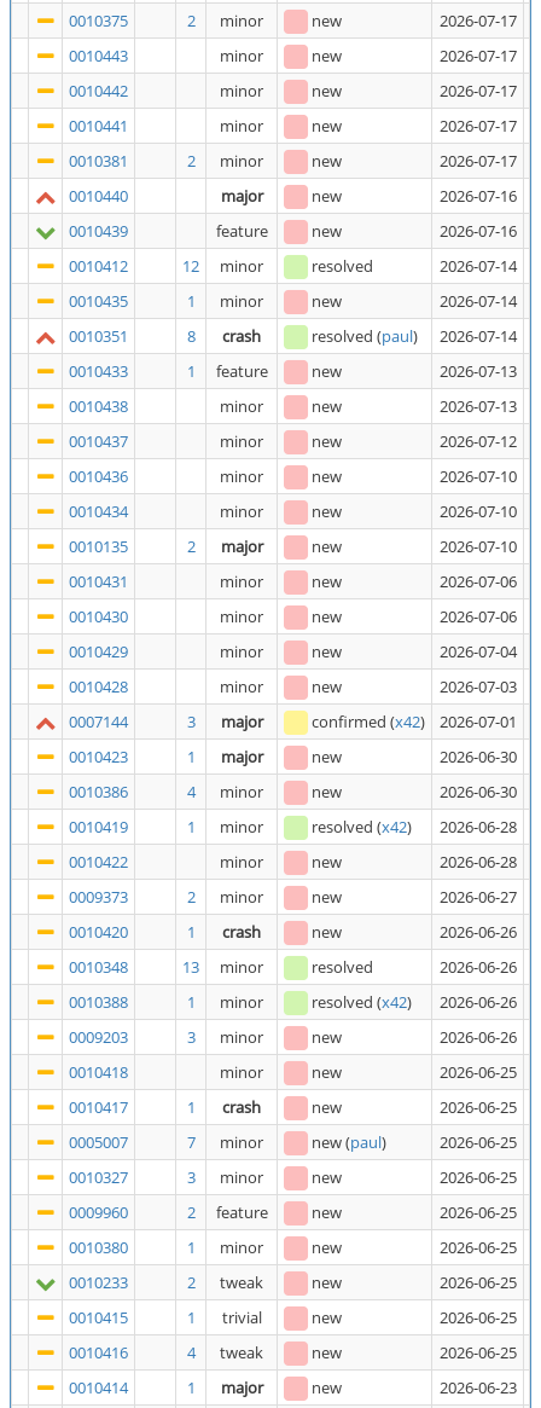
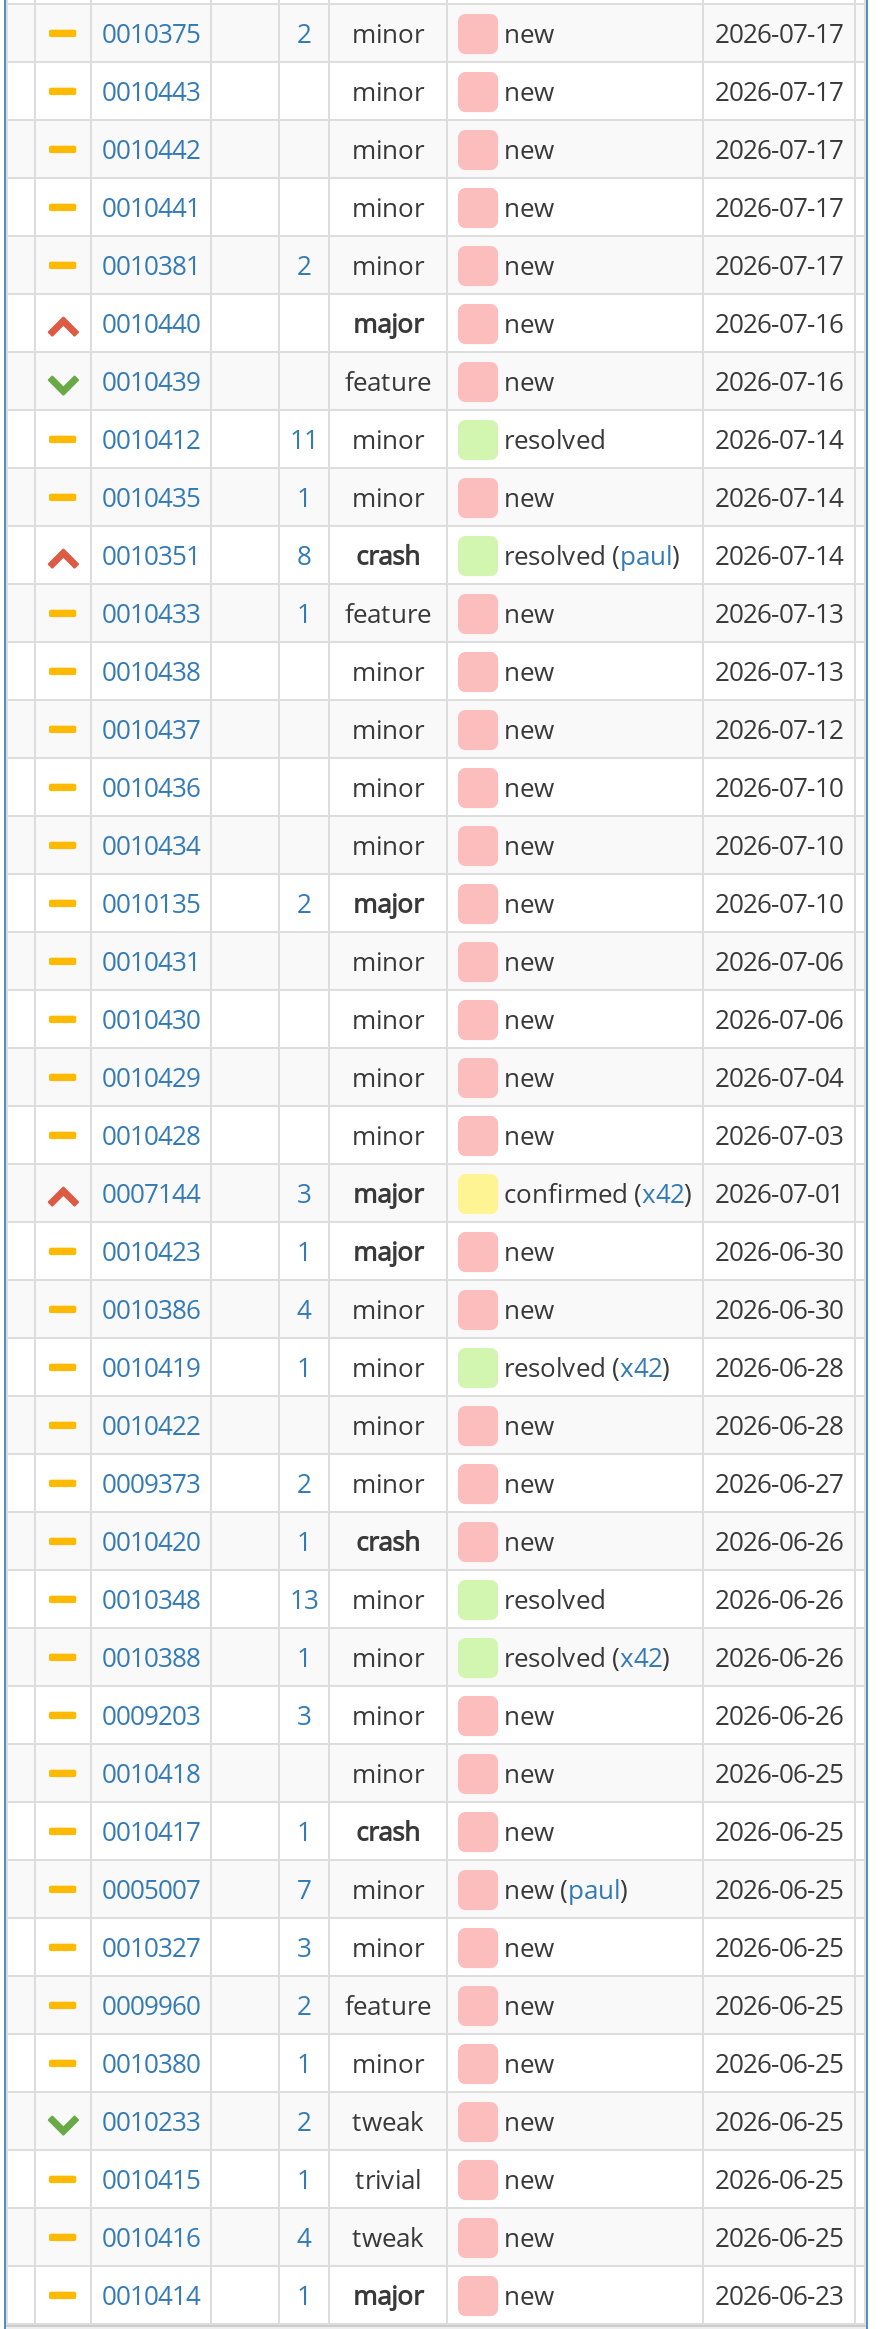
- 12 minor
+ 11 minor
